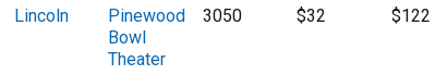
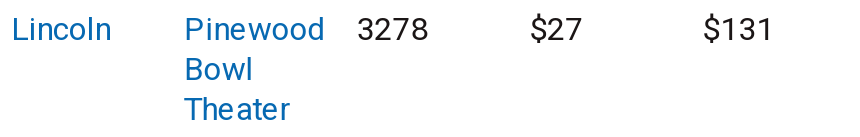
- Lincoln Pinewood 3050
+ Lincoln Pinewood 3278

- $32
+ $27

- $122
+ $131
